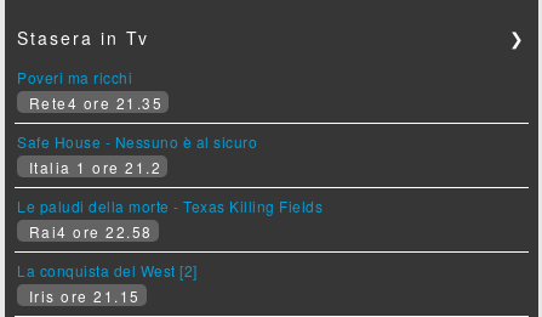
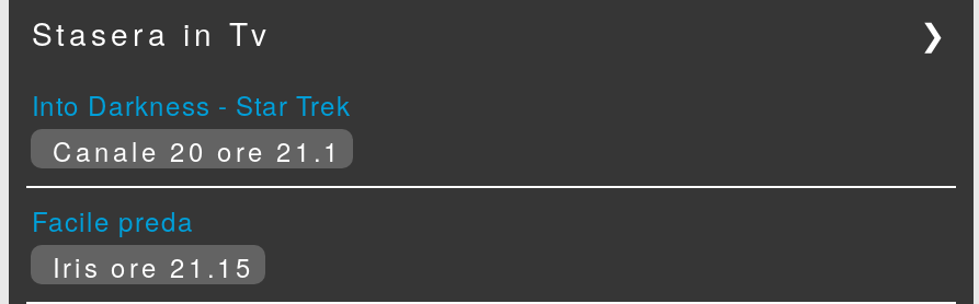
- Poveri ma ricchi
- Rete4 ore 21.35
- Safe House - Nessuno è al sicuro
- Italia 1 ore 21.2
- Le paludi della morte - Texas Killing Fields
- Rai4 ore 22.58
- La conquista del West [2]
+ Into Darkness - Star Trek
+ Canale 20 ore 21.1
+ Facile preda
